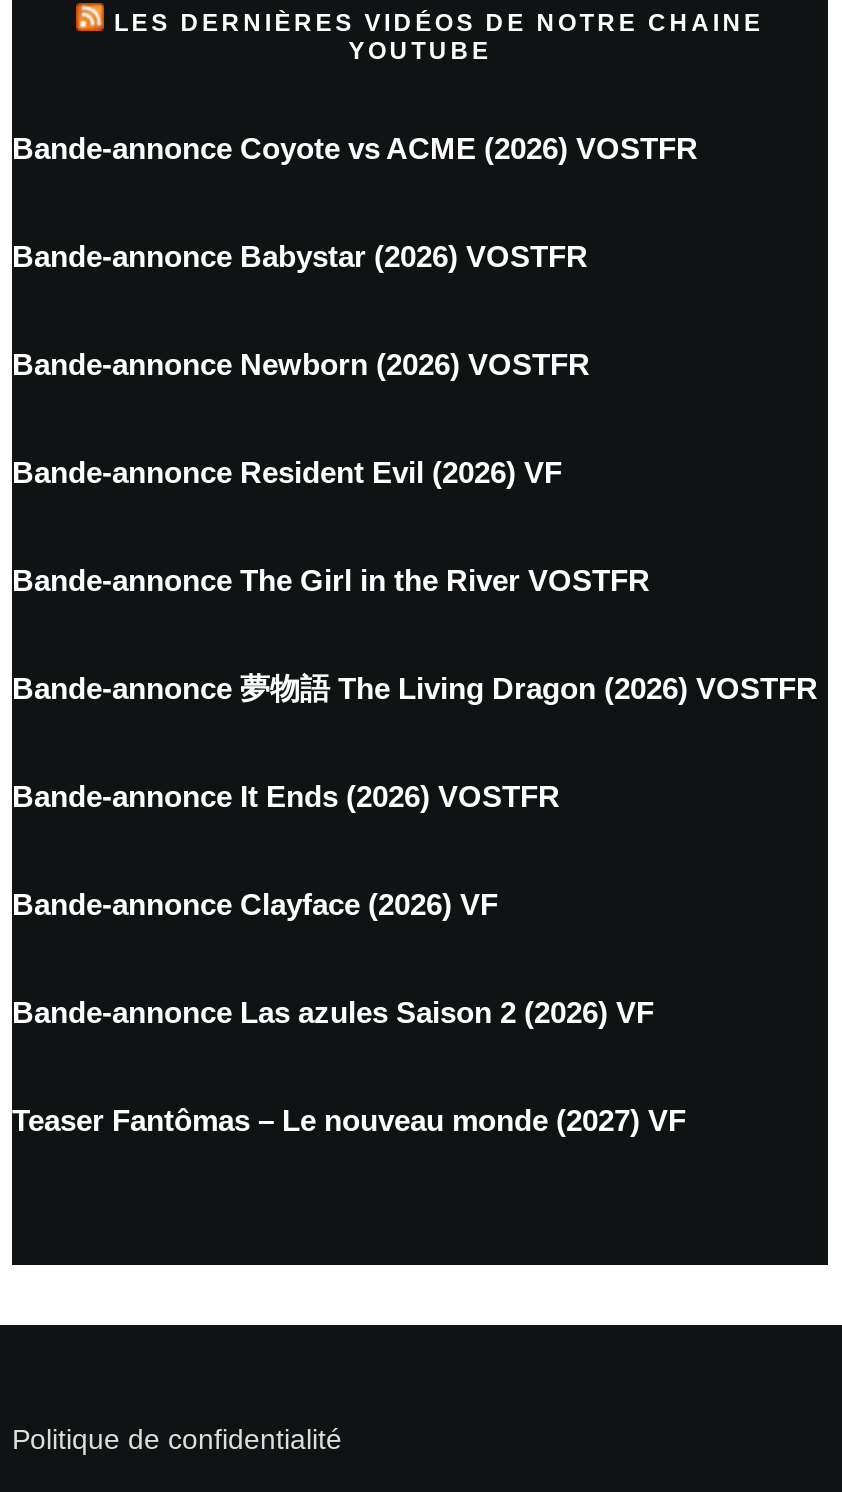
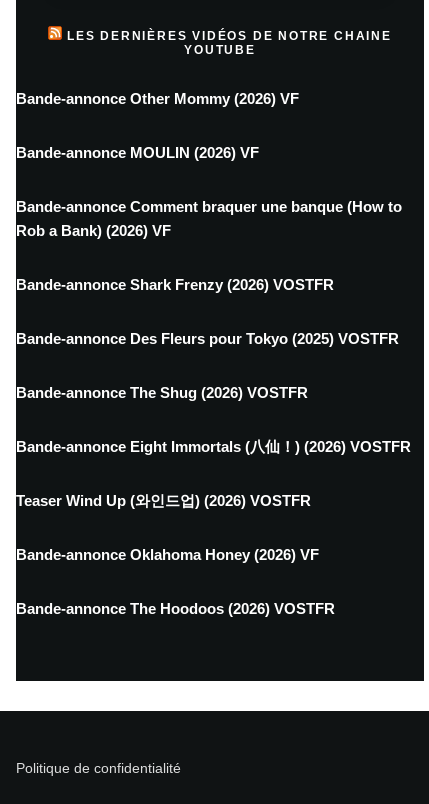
- Bande-annonce Coyote vs ACME (2026) VOSTFR
+ Bande-annonce Other Mommy (2026) VF

- Bande-annonce Babystar (2026) VOSTFR
+ Bande-annonce MOULIN (2026) VF

- Bande-annonce Newborn (2026) VOSTFR
+ Bande-annonce Comment braquer une banque (How to
+ Rob a Bank) (2026) VF

- Bande-annonce Resident Evil (2026) VF
+ Bande-annonce Shark Frenzy (2026) VOSTFR

- Bande-annonce The Girl in the River VOSTFR
+ Bande-annonce Des Fleurs pour Tokyo (2025) VOSTFR

- Bande-annonce 夢物語 The Living Dragon (2026) VOSTFR
+ Bande-annonce The Shug (2026) VOSTFR

- Bande-annonce It Ends (2026) VOSTFR
+ Bande-annonce Eight Immortals (八仙！) (2026) VOSTFR

- Bande-annonce Clayface (2026) VF
+ Teaser Wind Up (와인드업) (2026) VOSTFR

- Bande-annonce Las azules Saison 2 (2026) VF
+ Bande-annonce Oklahoma Honey (2026) VF

- Teaser Fantômas – Le nouveau monde (2027) VF
+ Bande-annonce The Hoodoos (2026) VOSTFR
